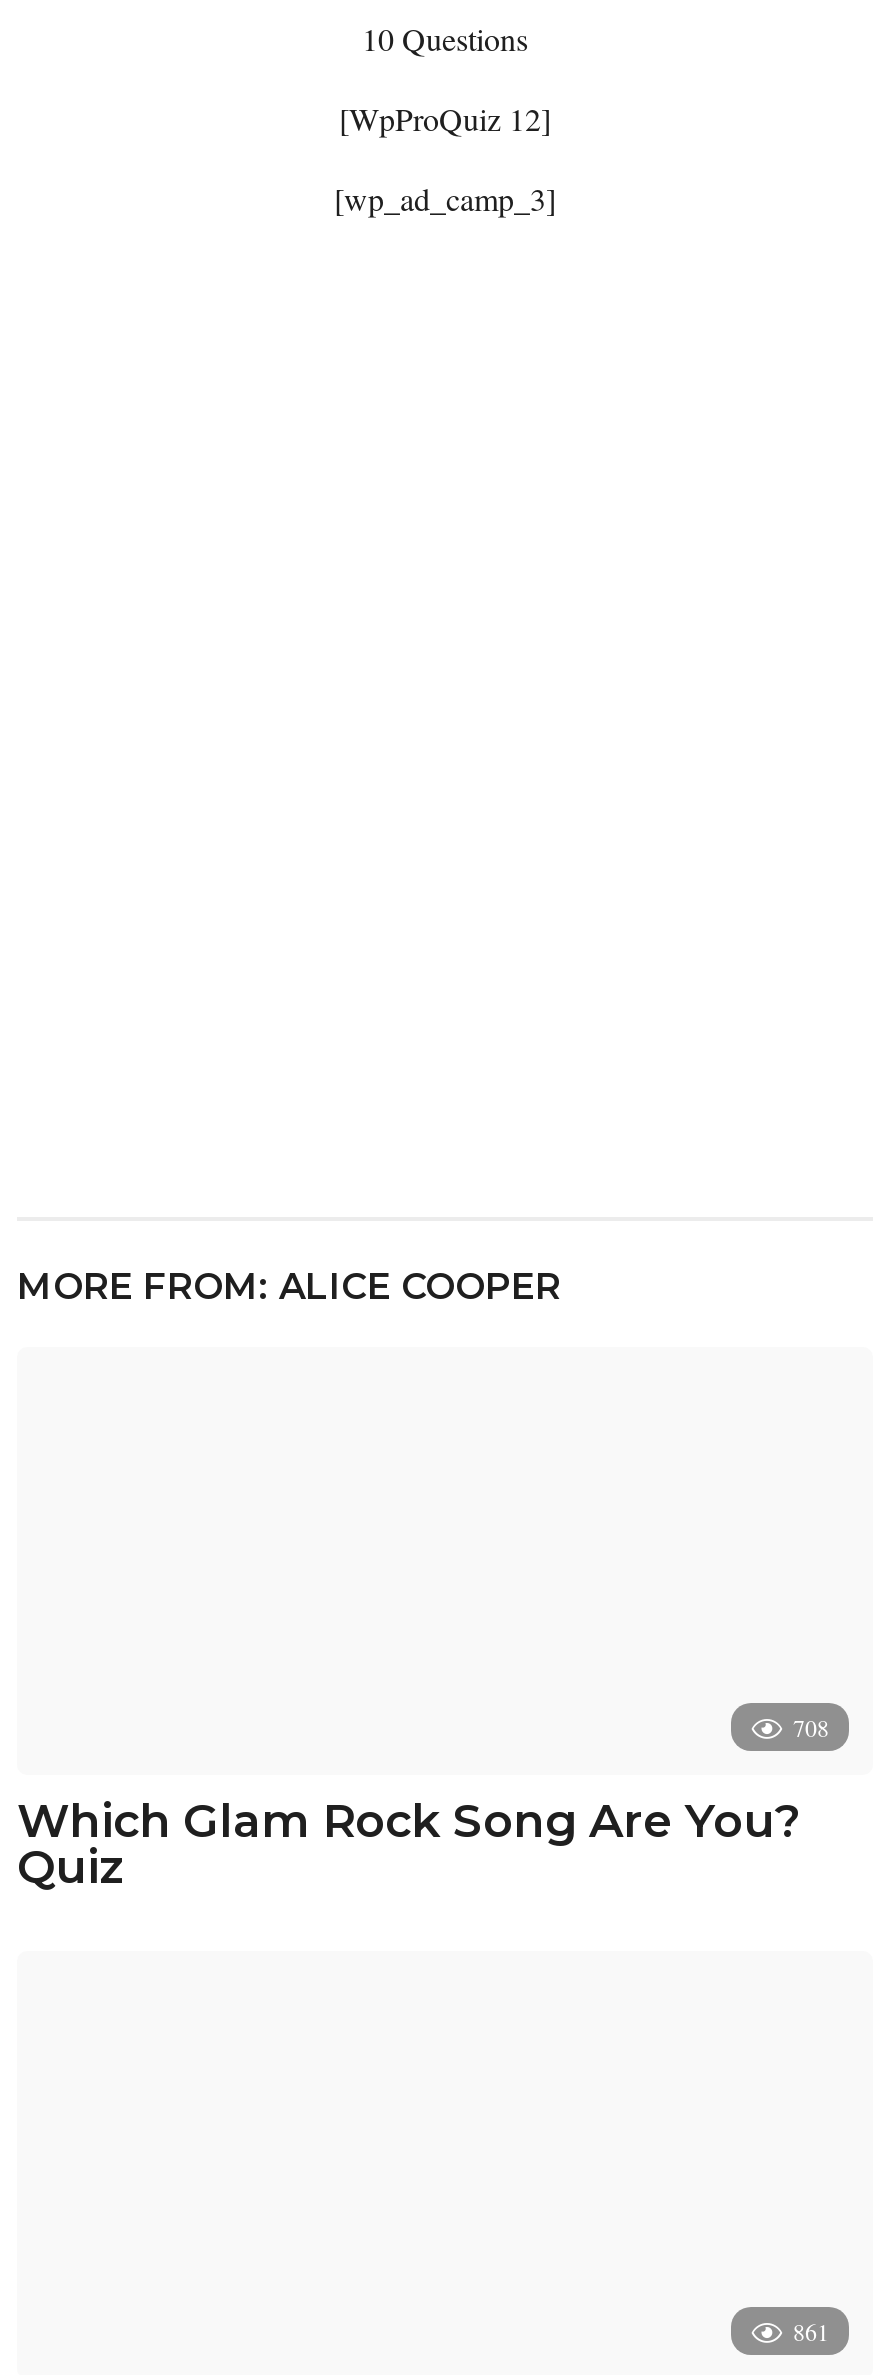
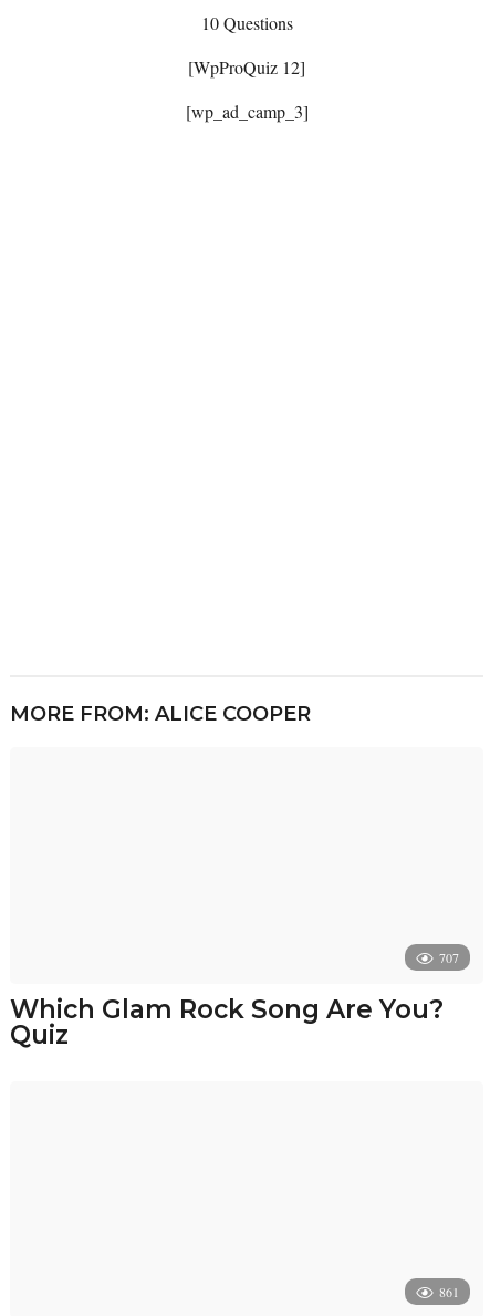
- 708
+ 707
